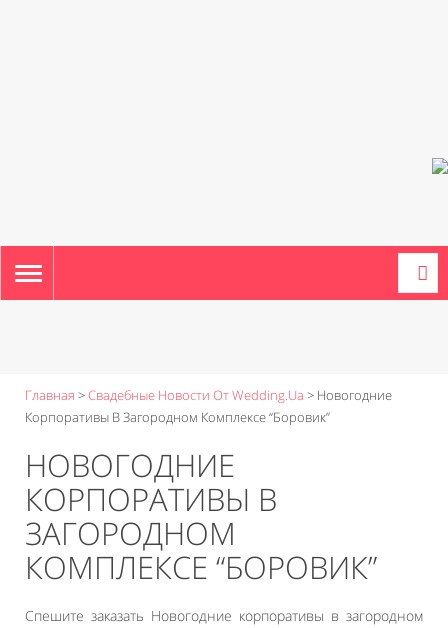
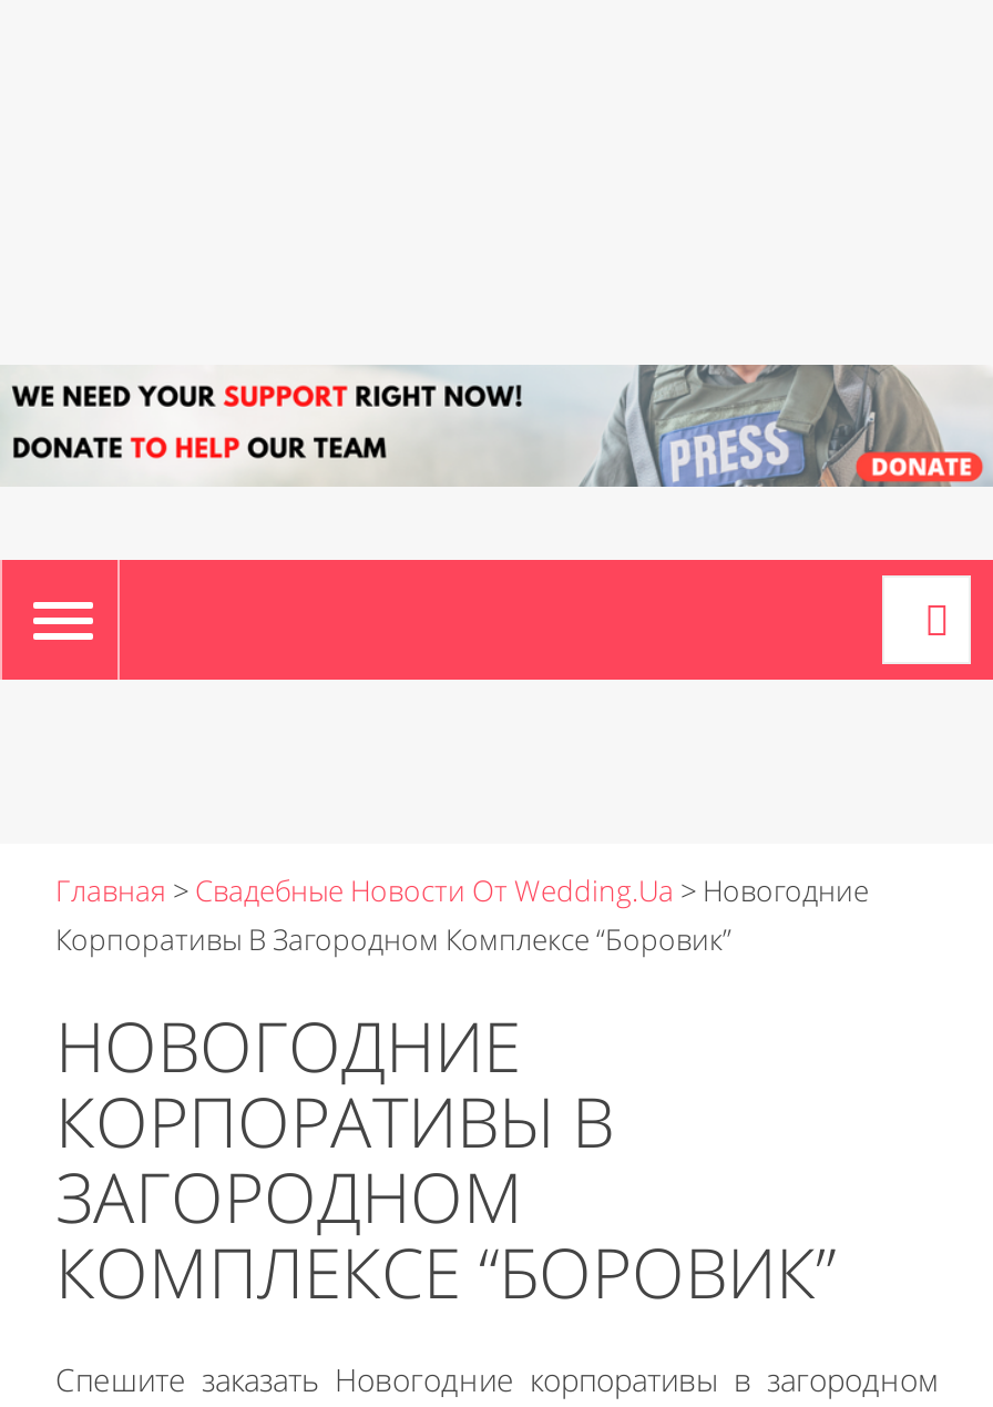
+ [image]
